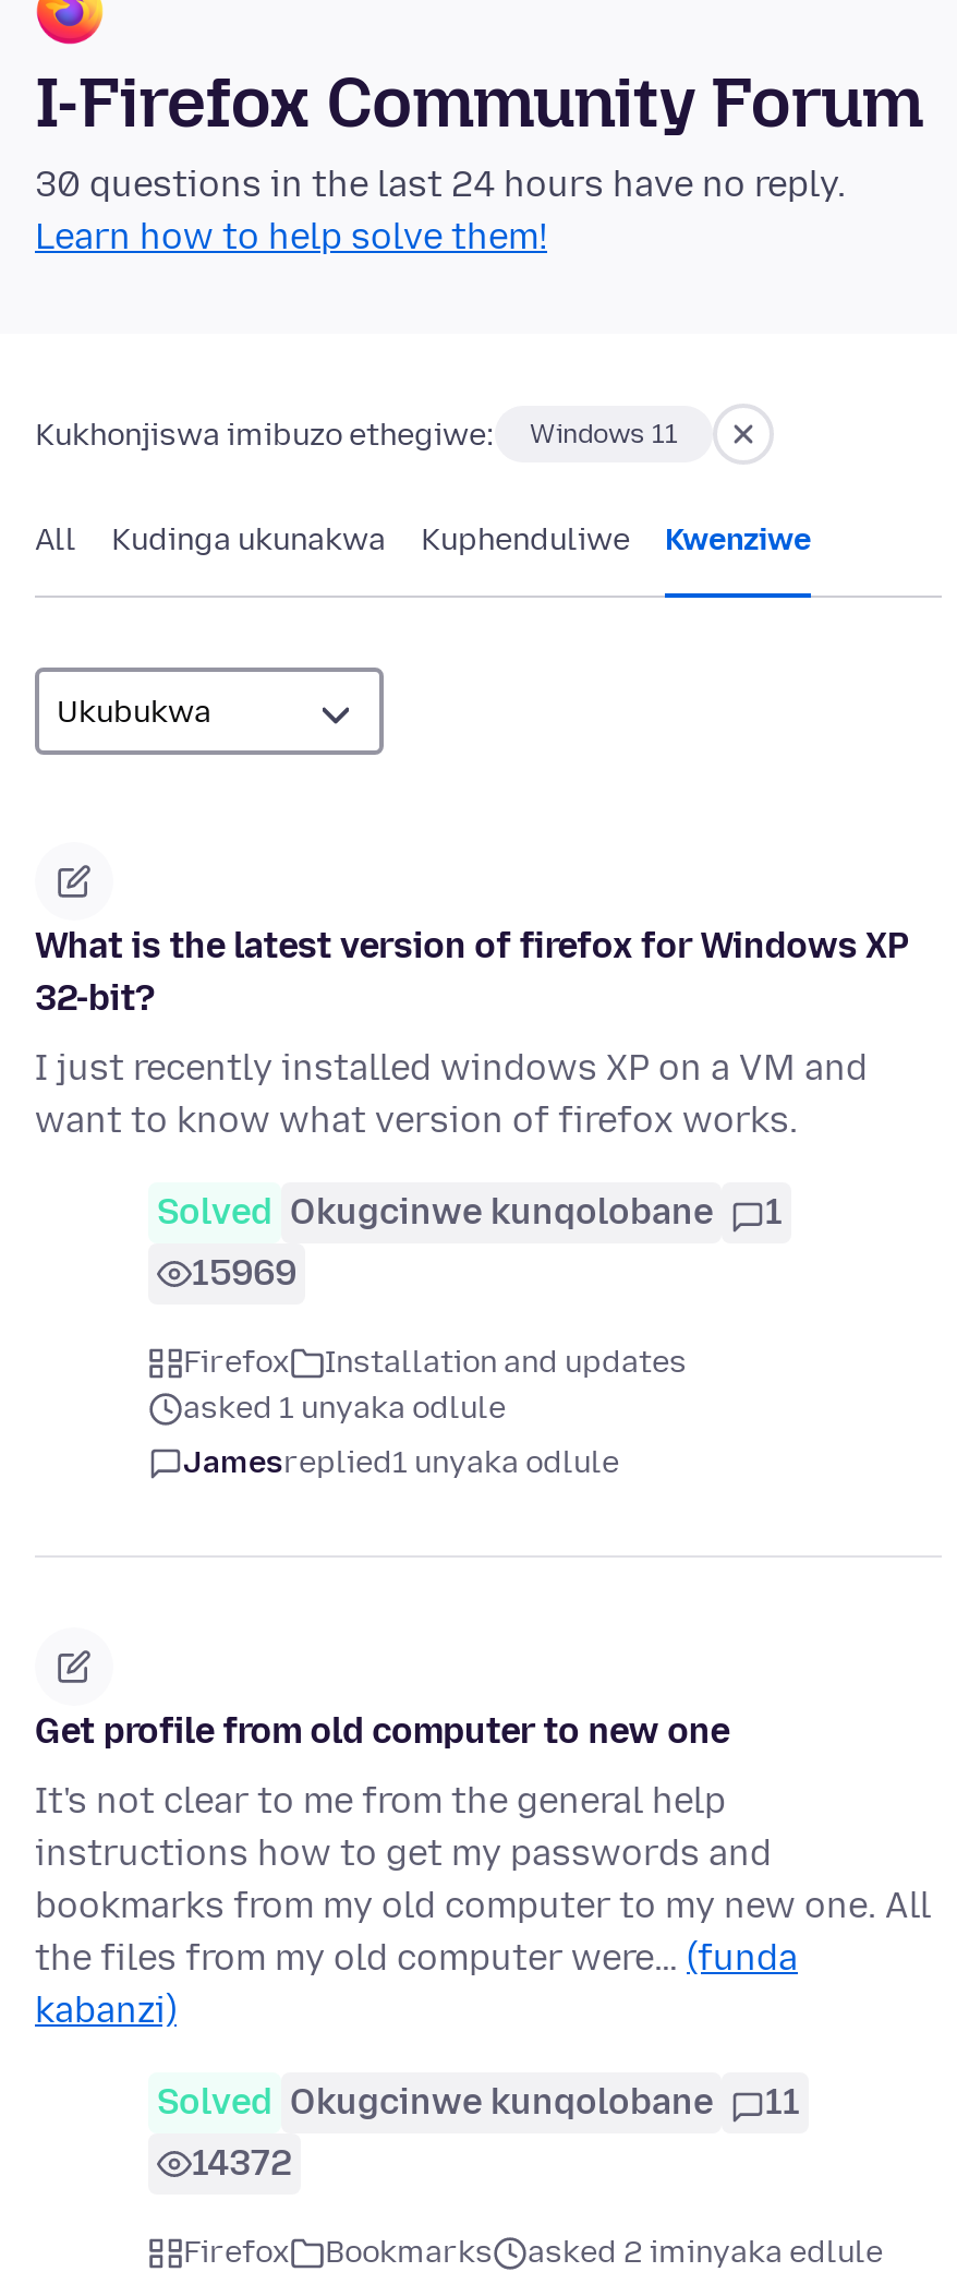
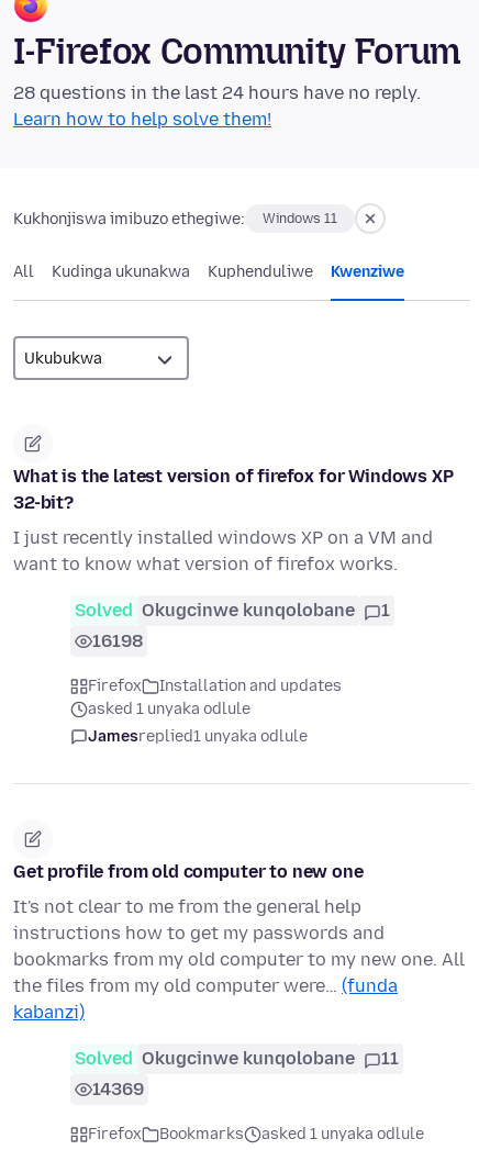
- 30 questions in the last 24 hours have no reply.
+ 28 questions in the last 24 hours have no reply.

- 15969
+ 16198

- 14372
+ 14369

- asked 2 iminyaka edlule
+ asked 1 unyaka odlule
